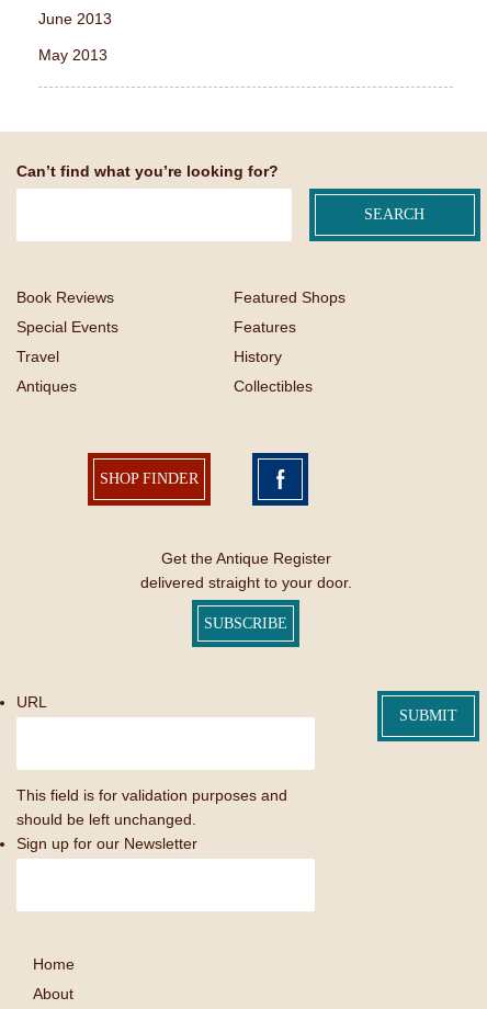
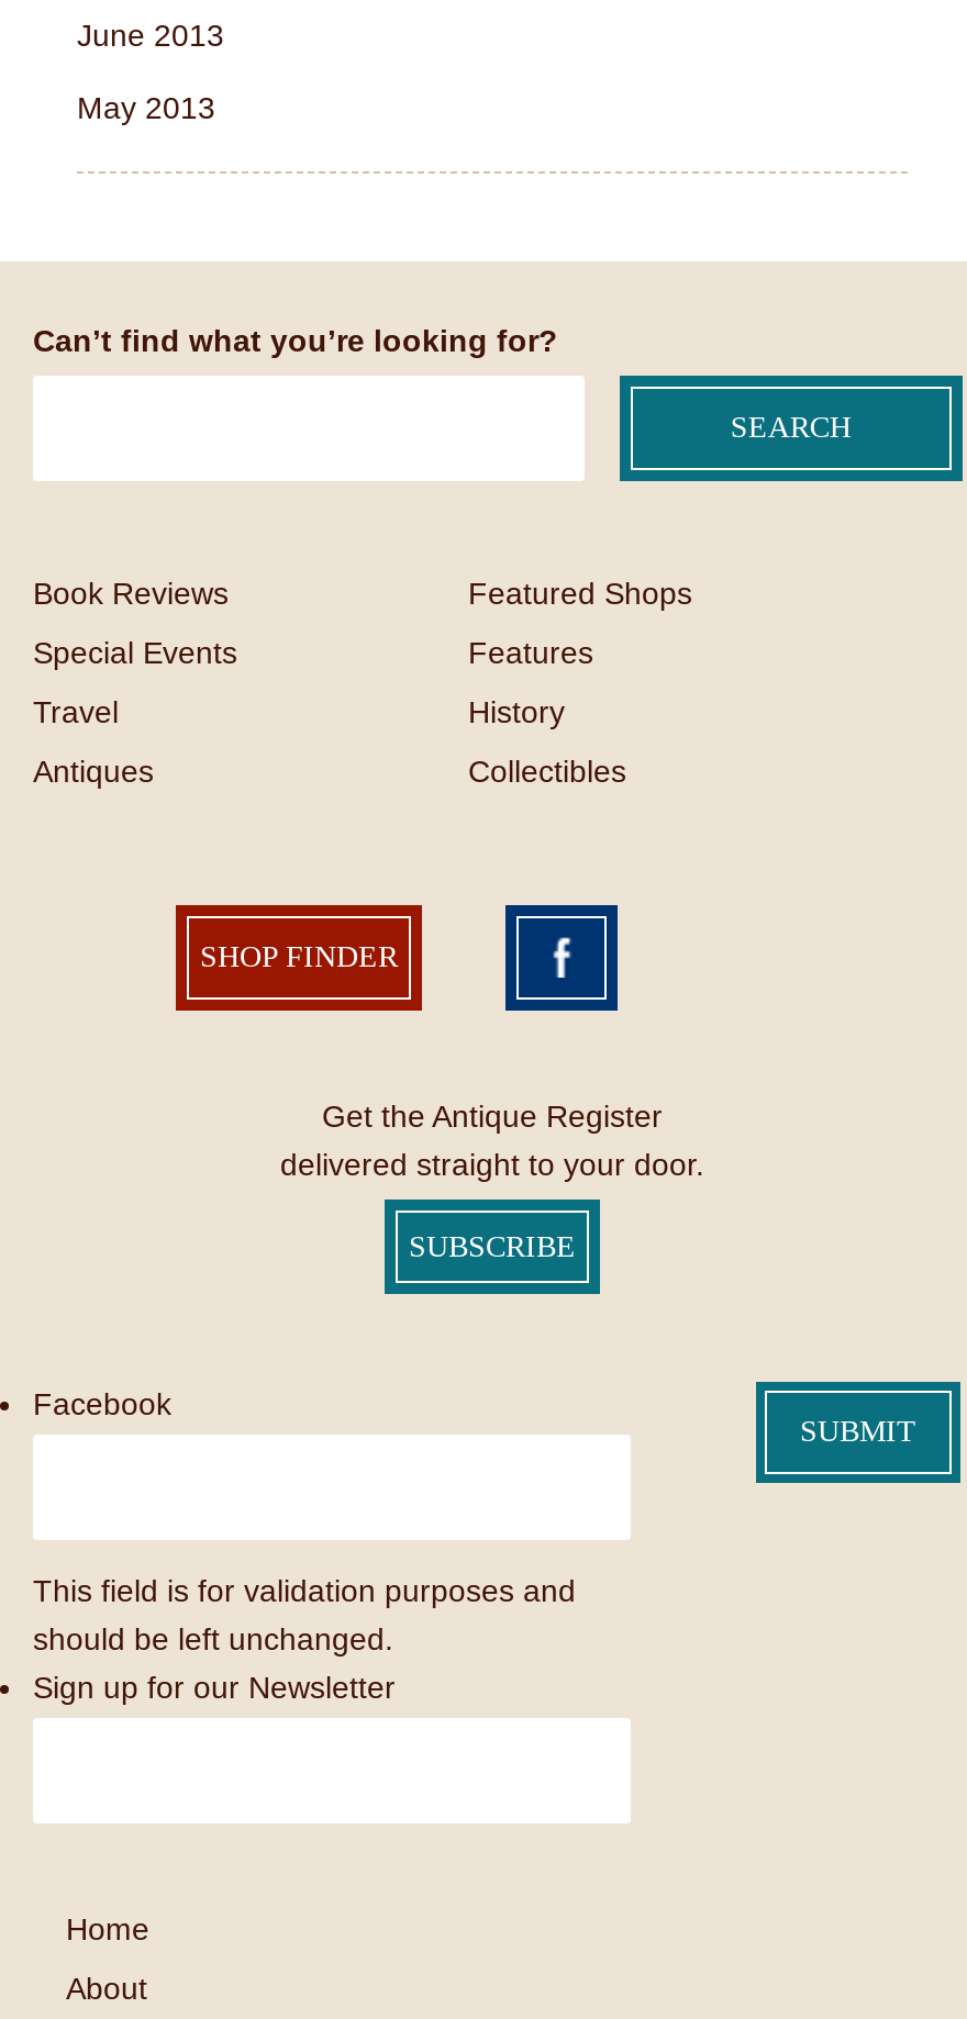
- URL
+ Facebook
